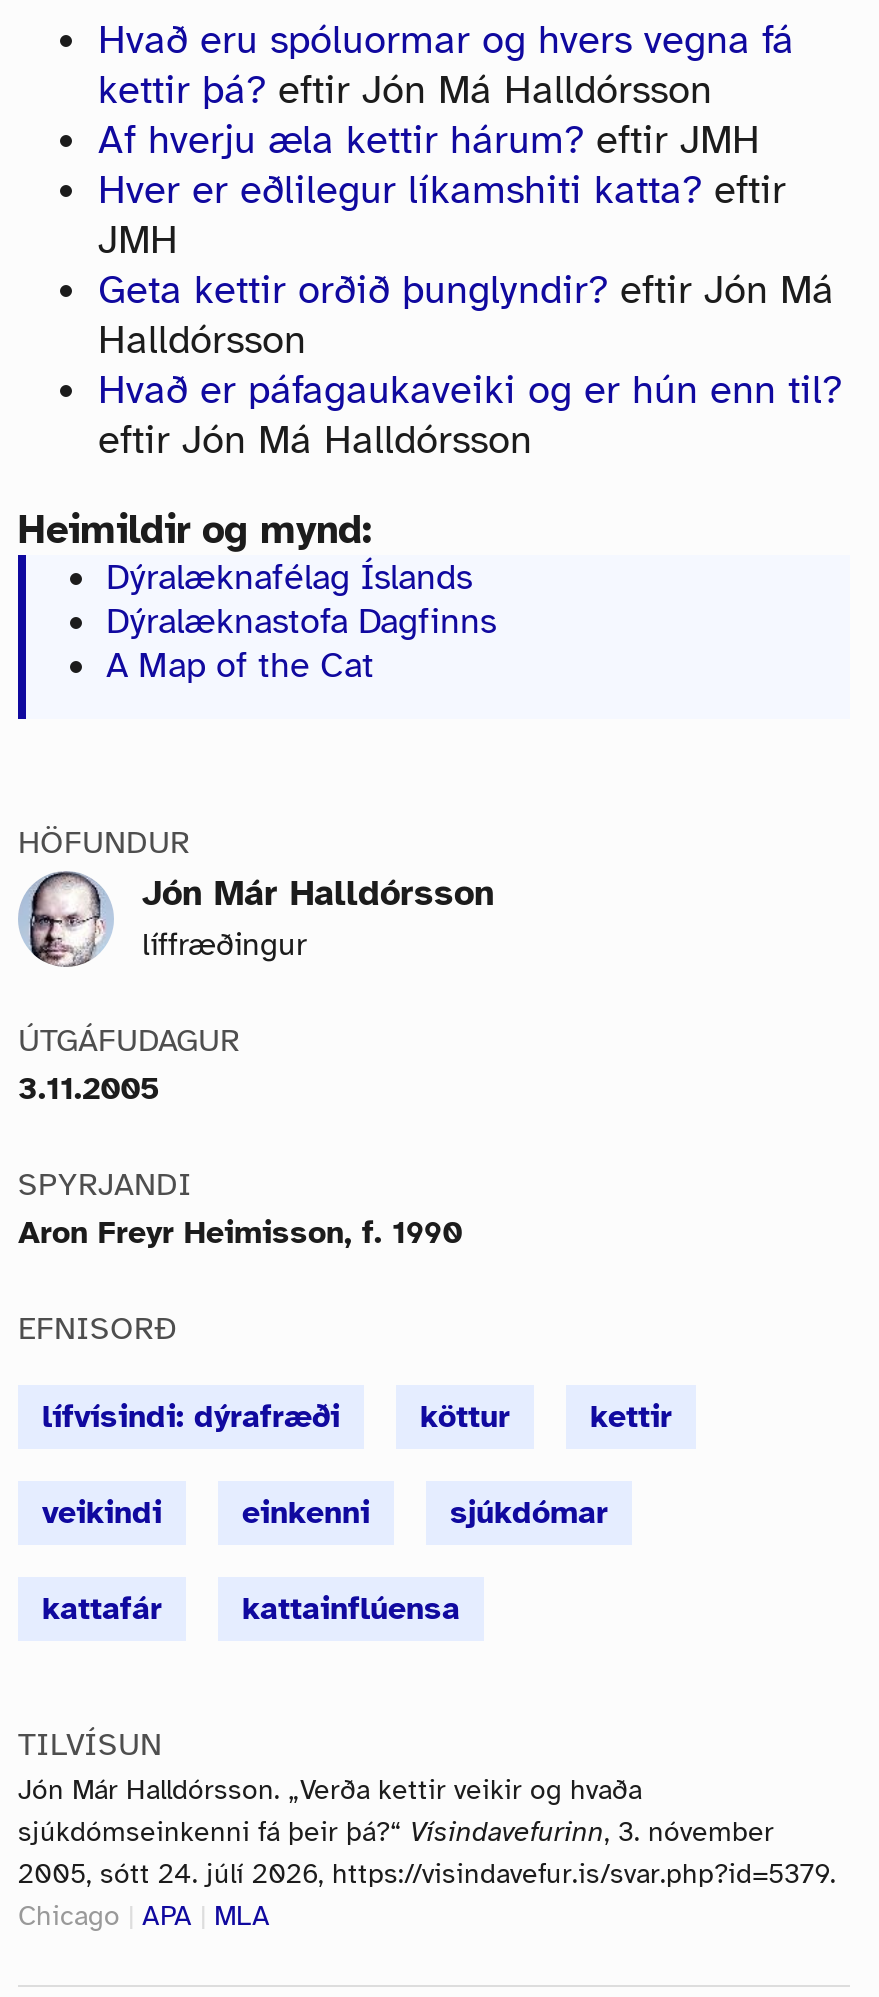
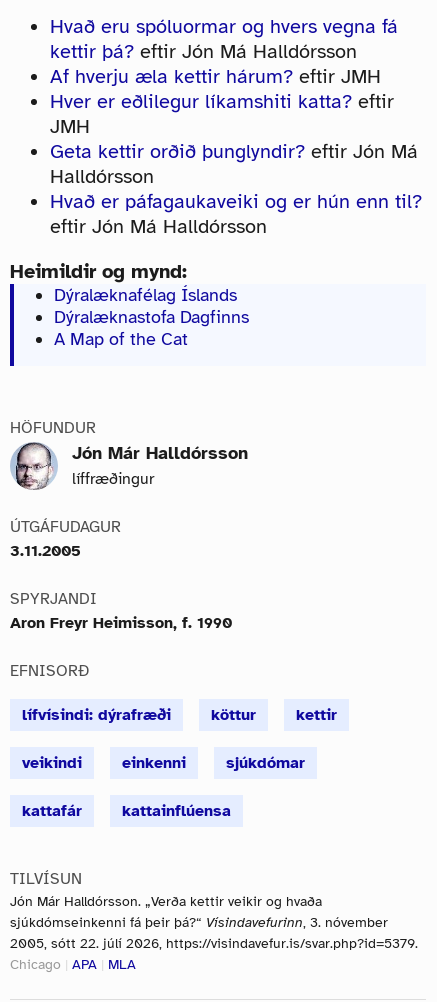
- 2005, sótt 24. júlí 2026, https://visindavefur.is/svar.php?id=5379.
+ 2005, sótt 22. júlí 2026, https://visindavefur.is/svar.php?id=5379.
